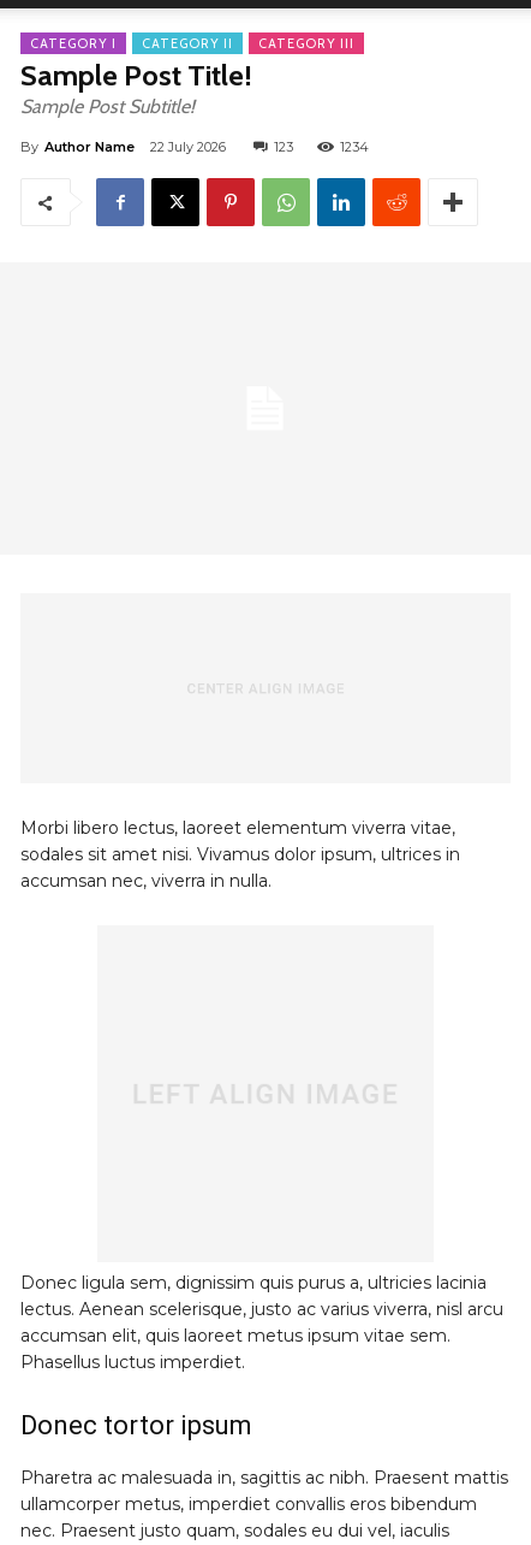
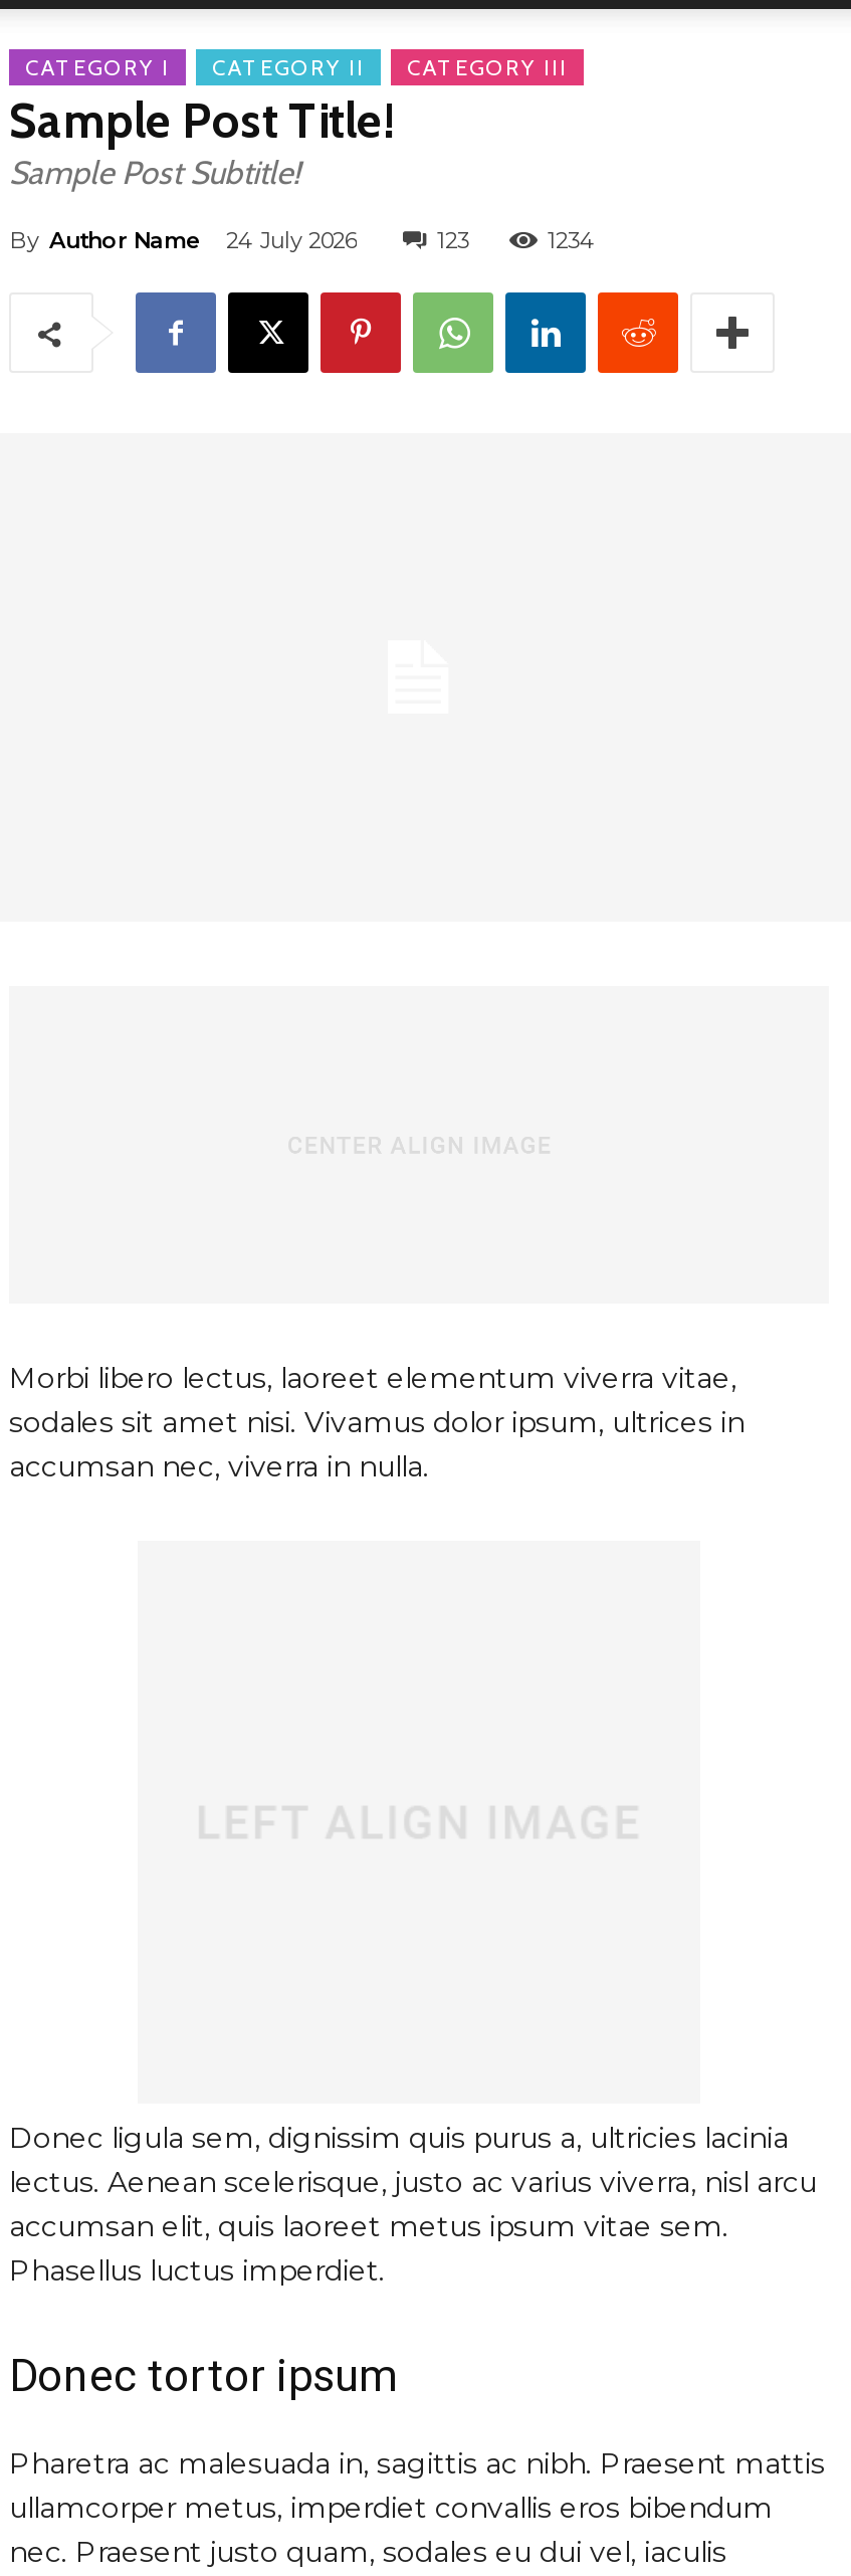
- By Author Name 22 July 2026
+ By Author Name 24 July 2026
